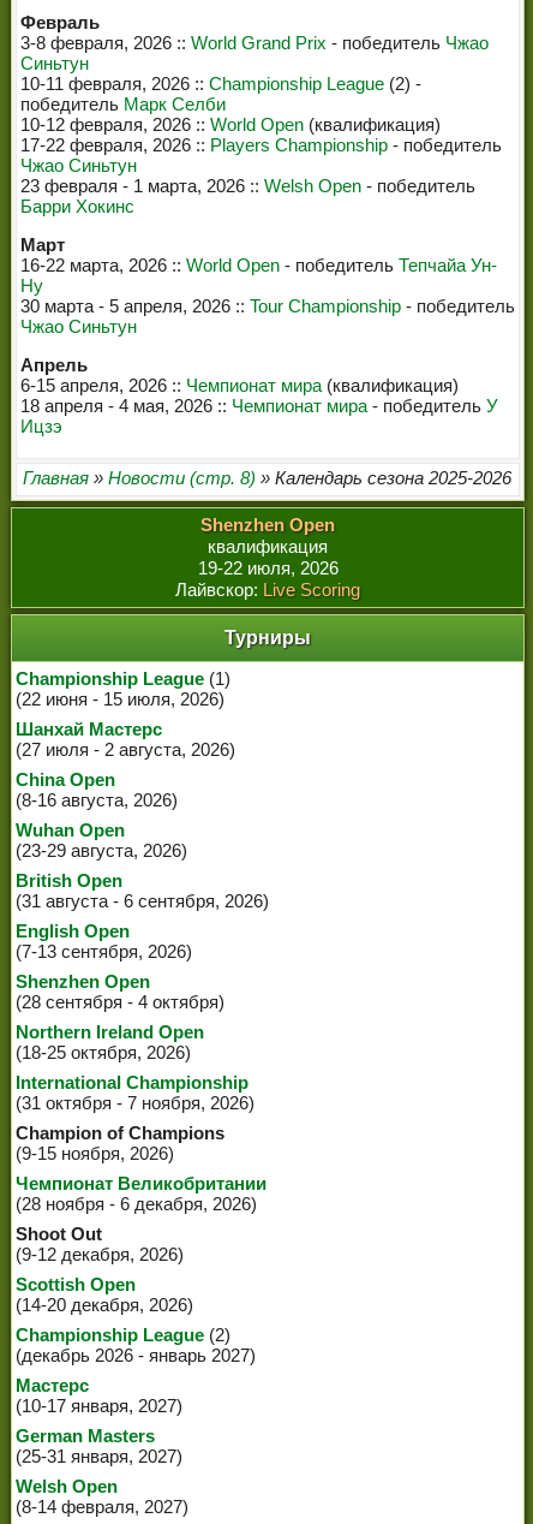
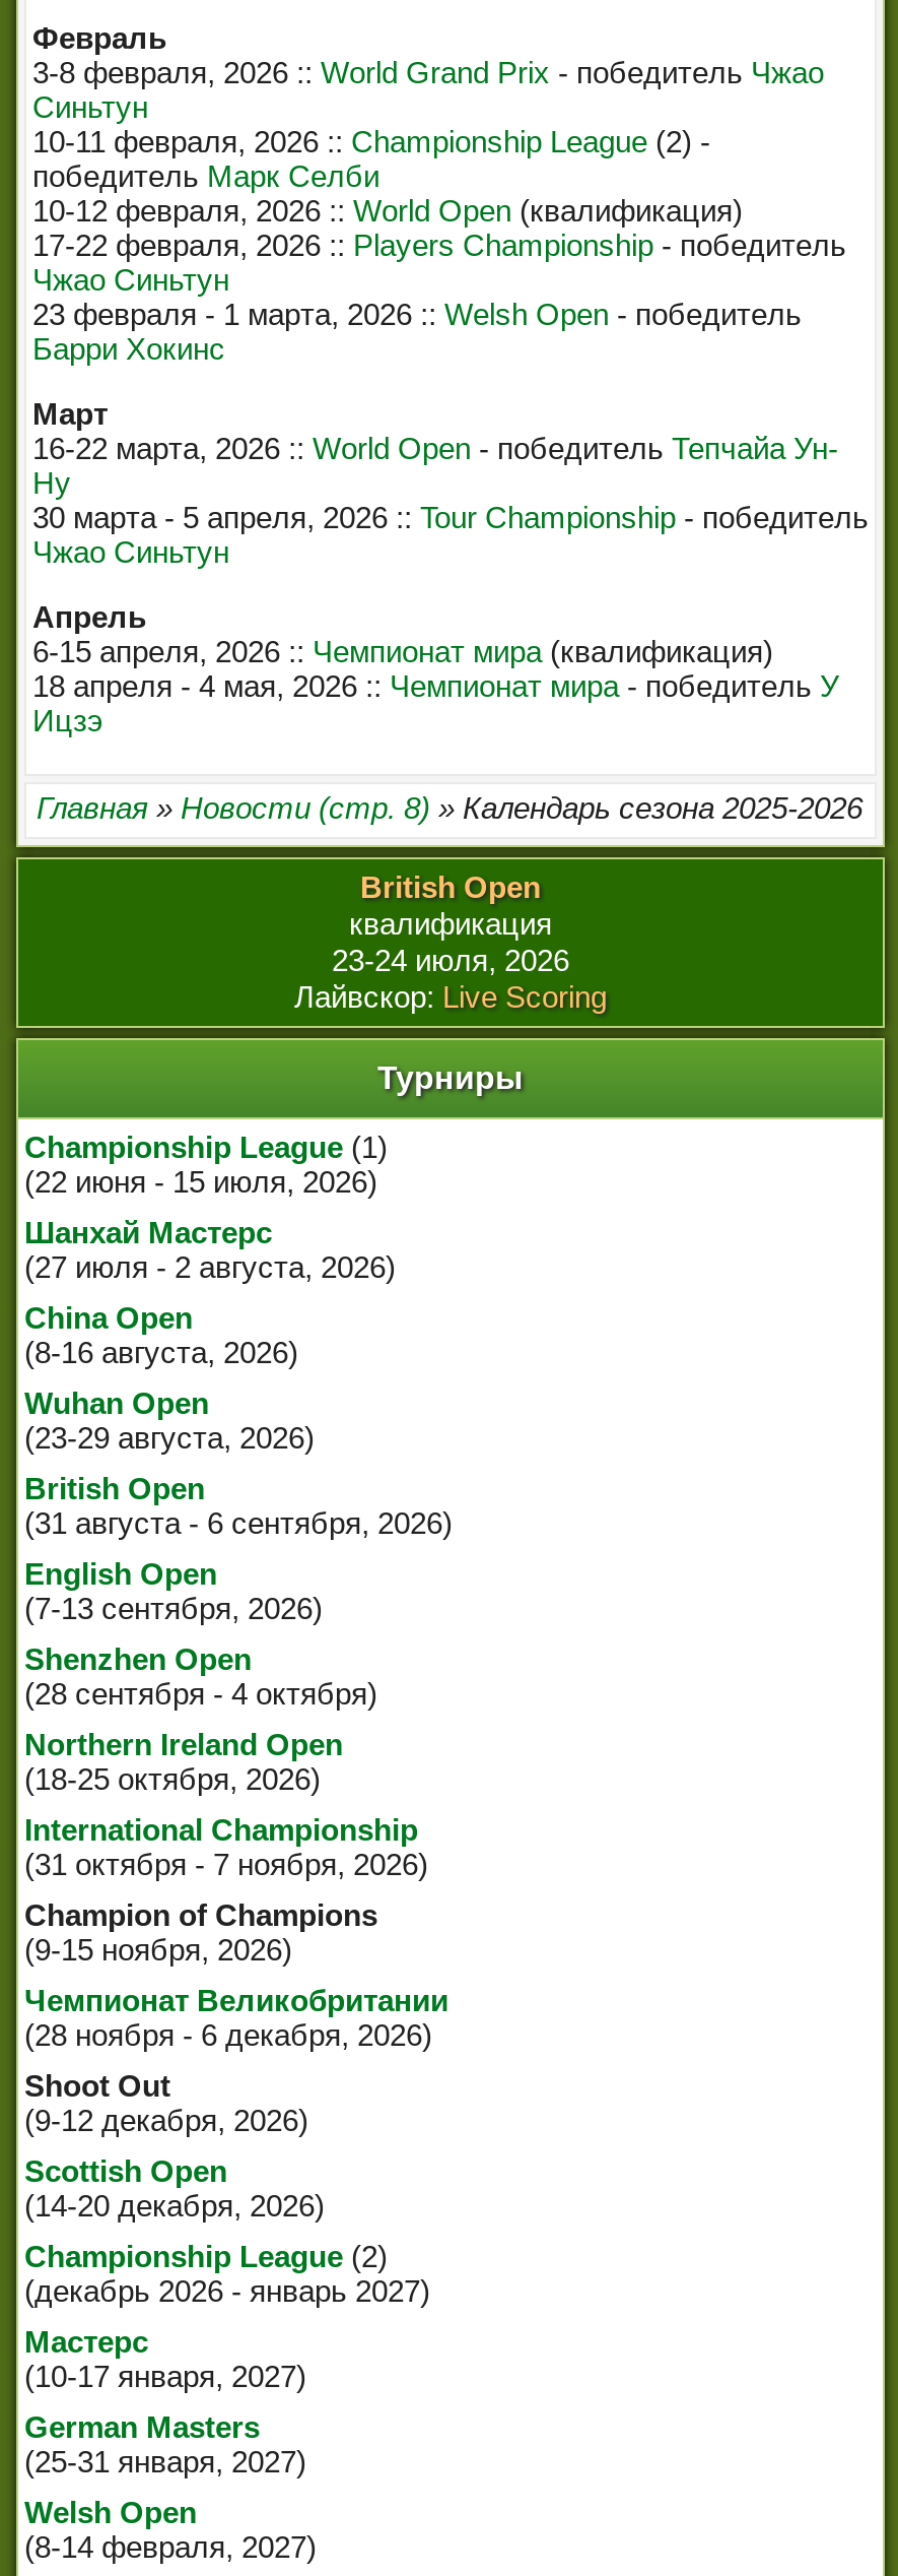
- Shenzhen Open
+ British Open

- 19-22 июля, 2026
+ 23-24 июля, 2026
